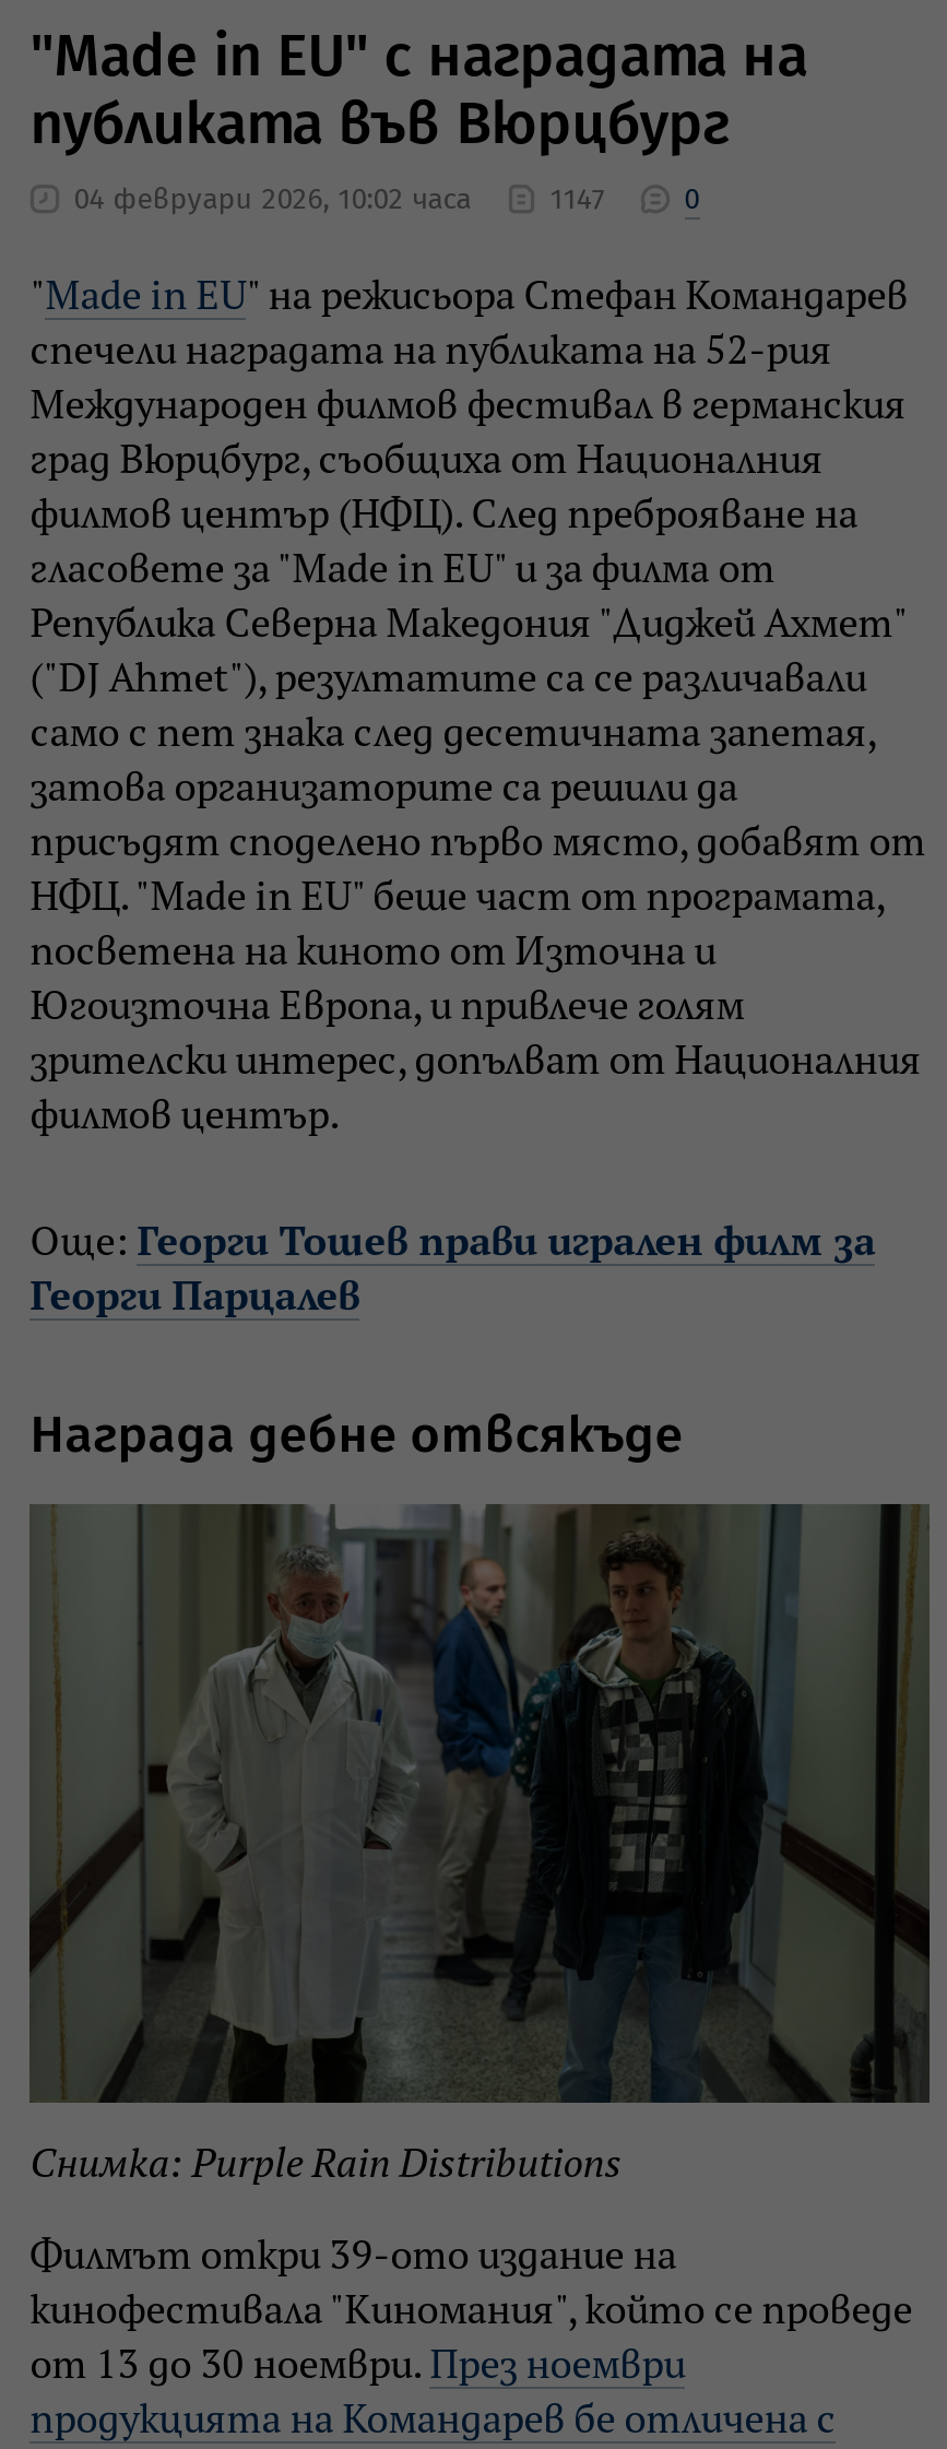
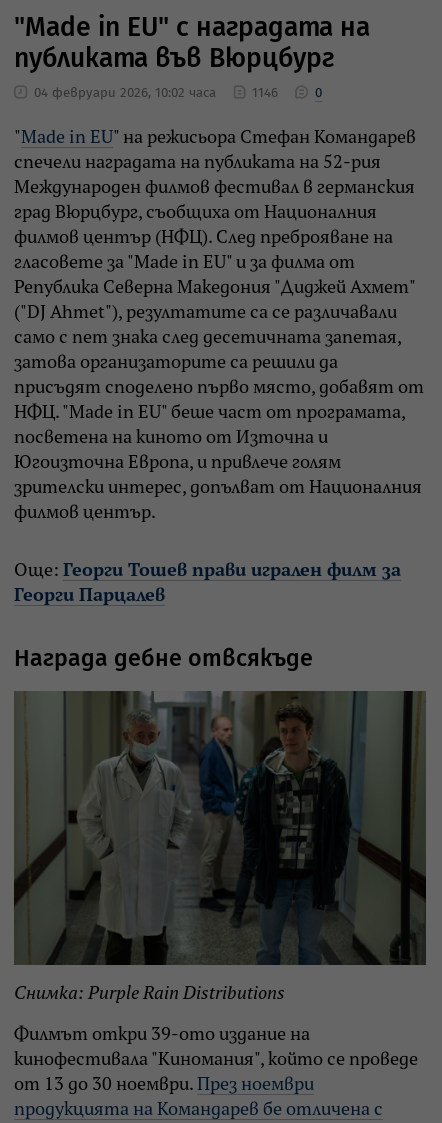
- 1147
+ 1146
